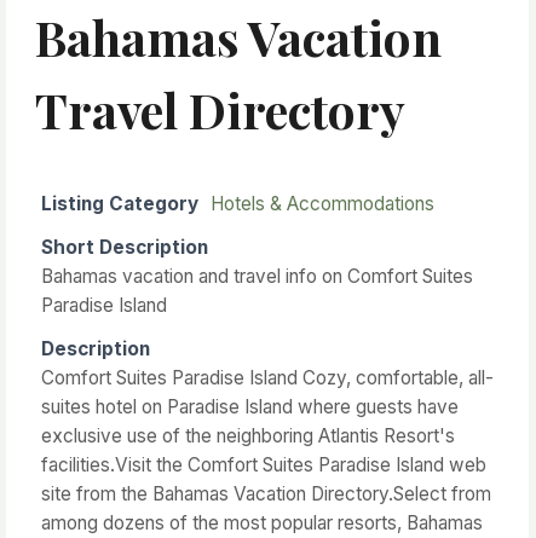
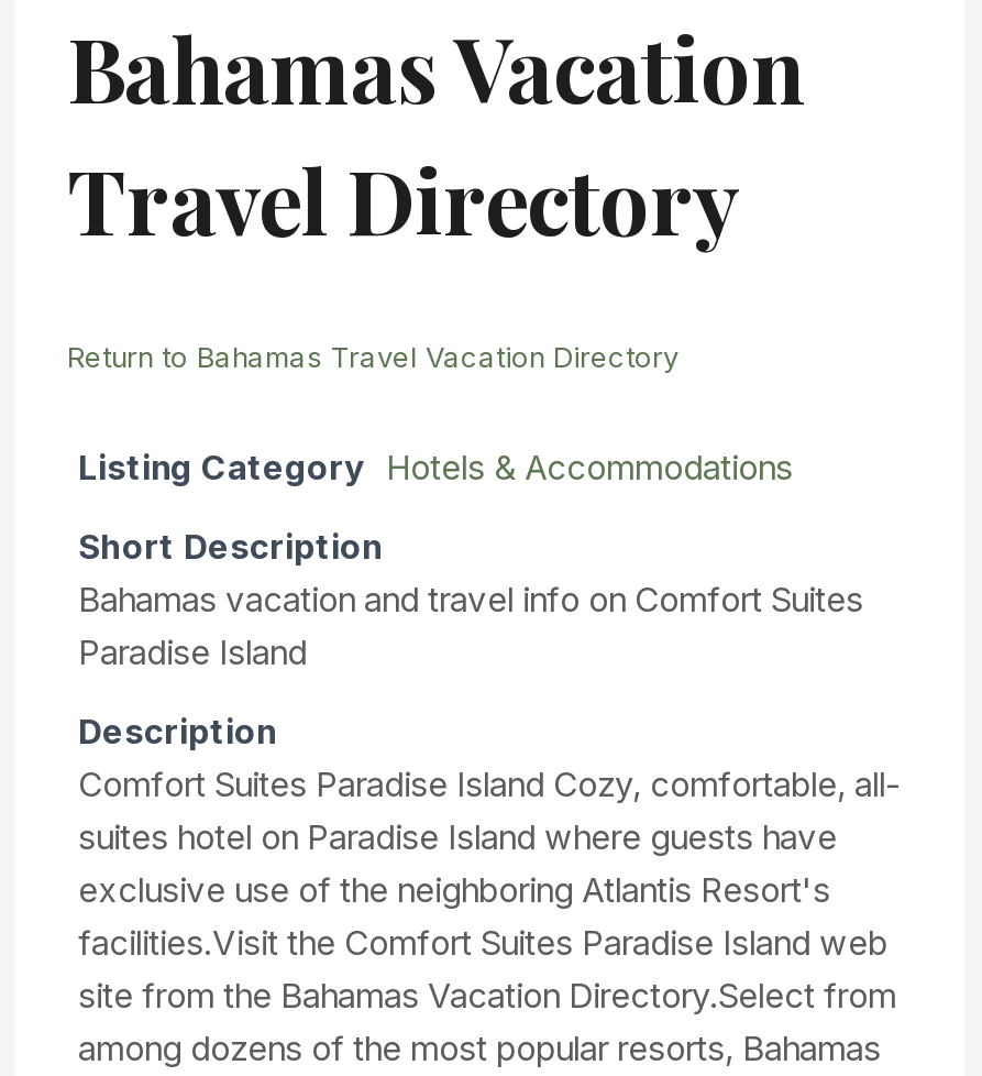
+ Return to Bahamas Travel Vacation Directory
